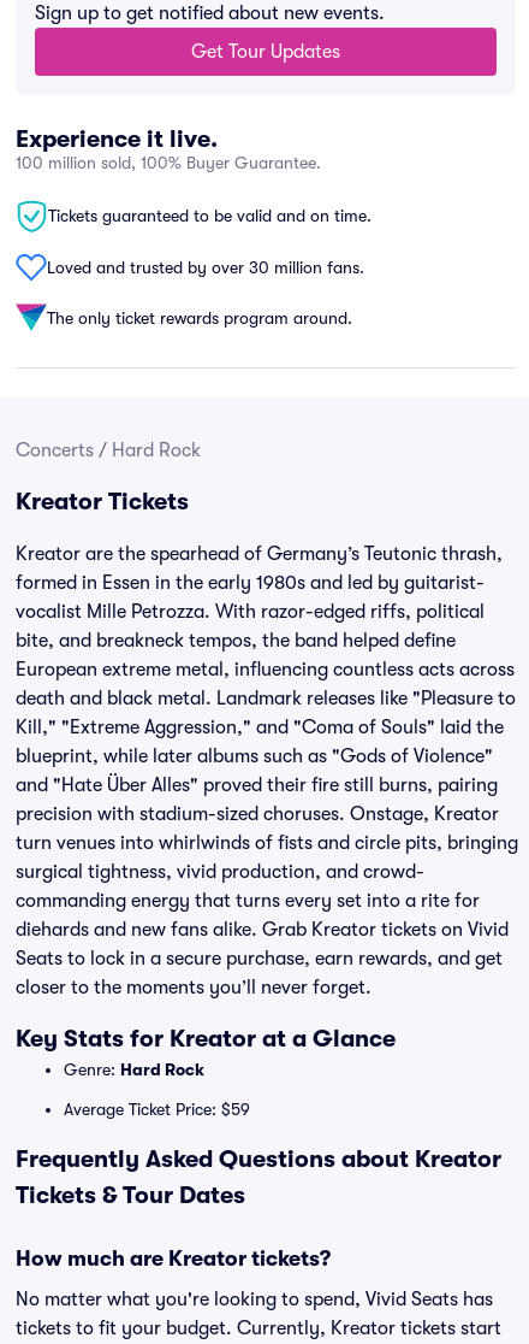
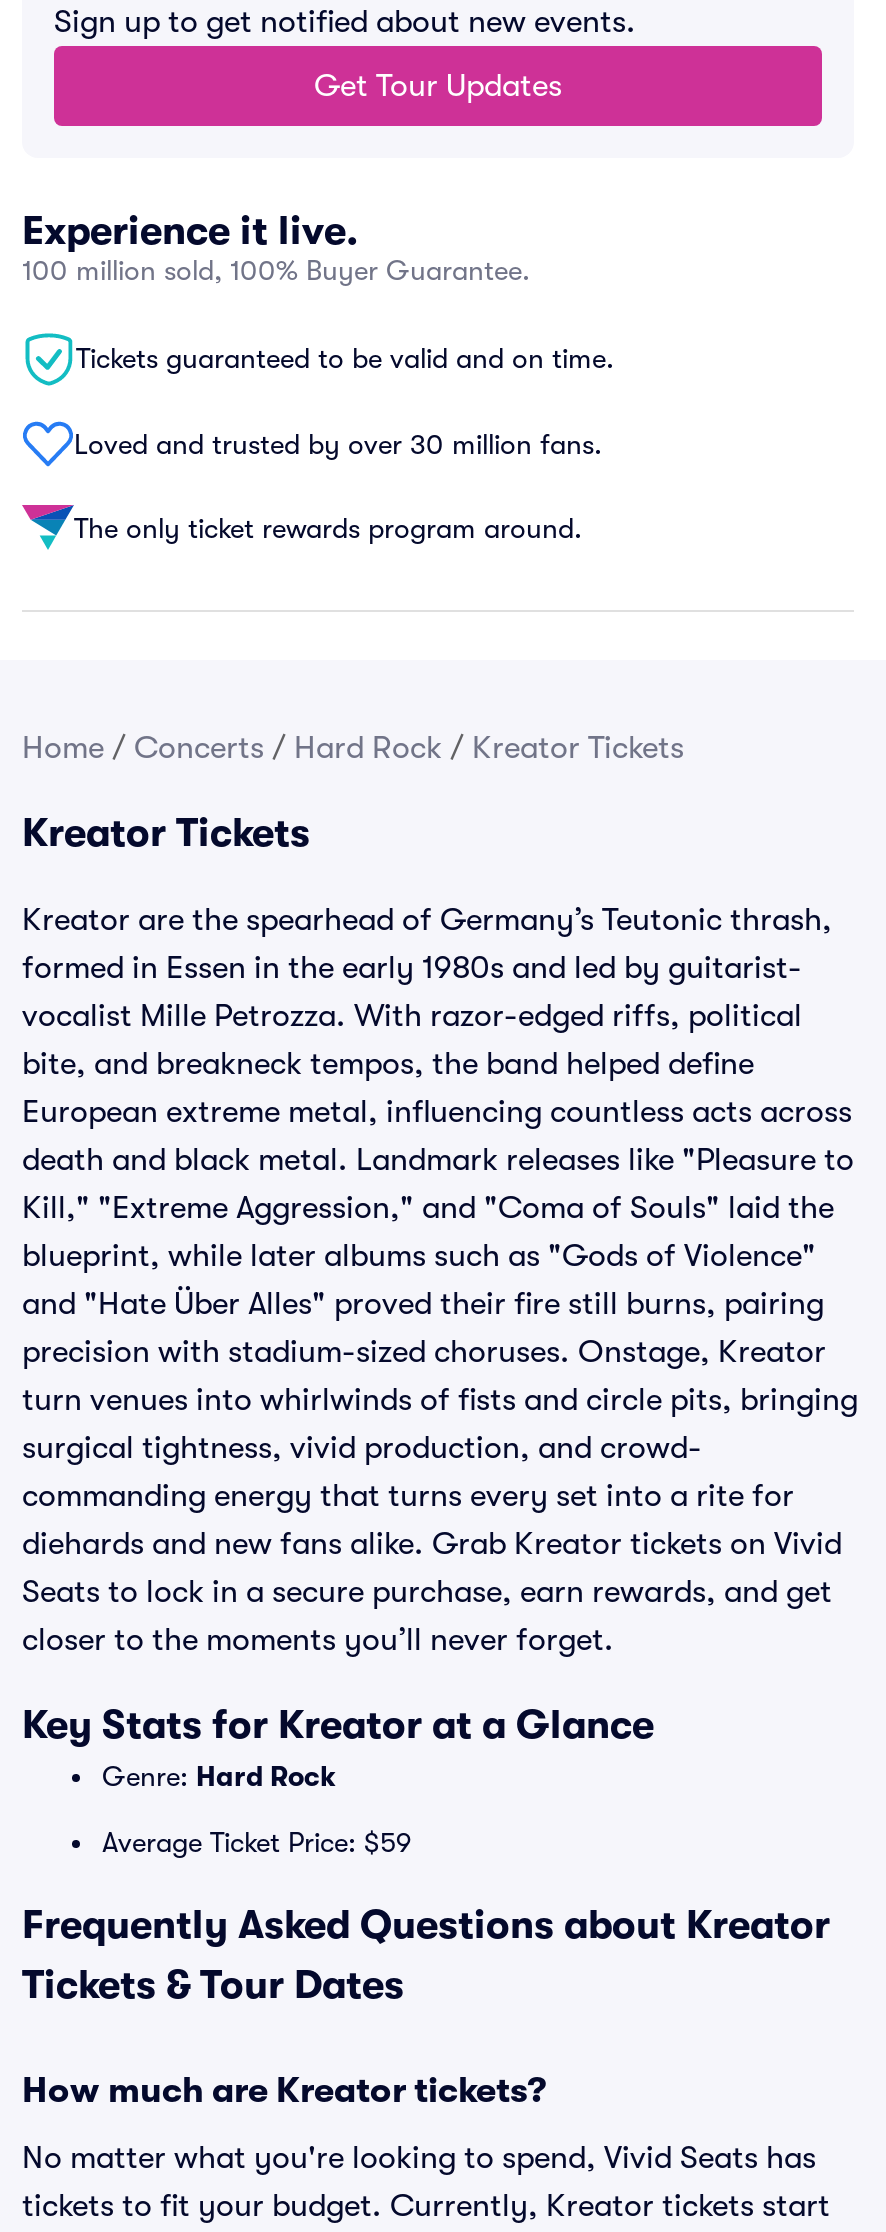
- Concerts / Hard Rock
+ Home / Concerts / Hard Rock / Kreator Tickets
